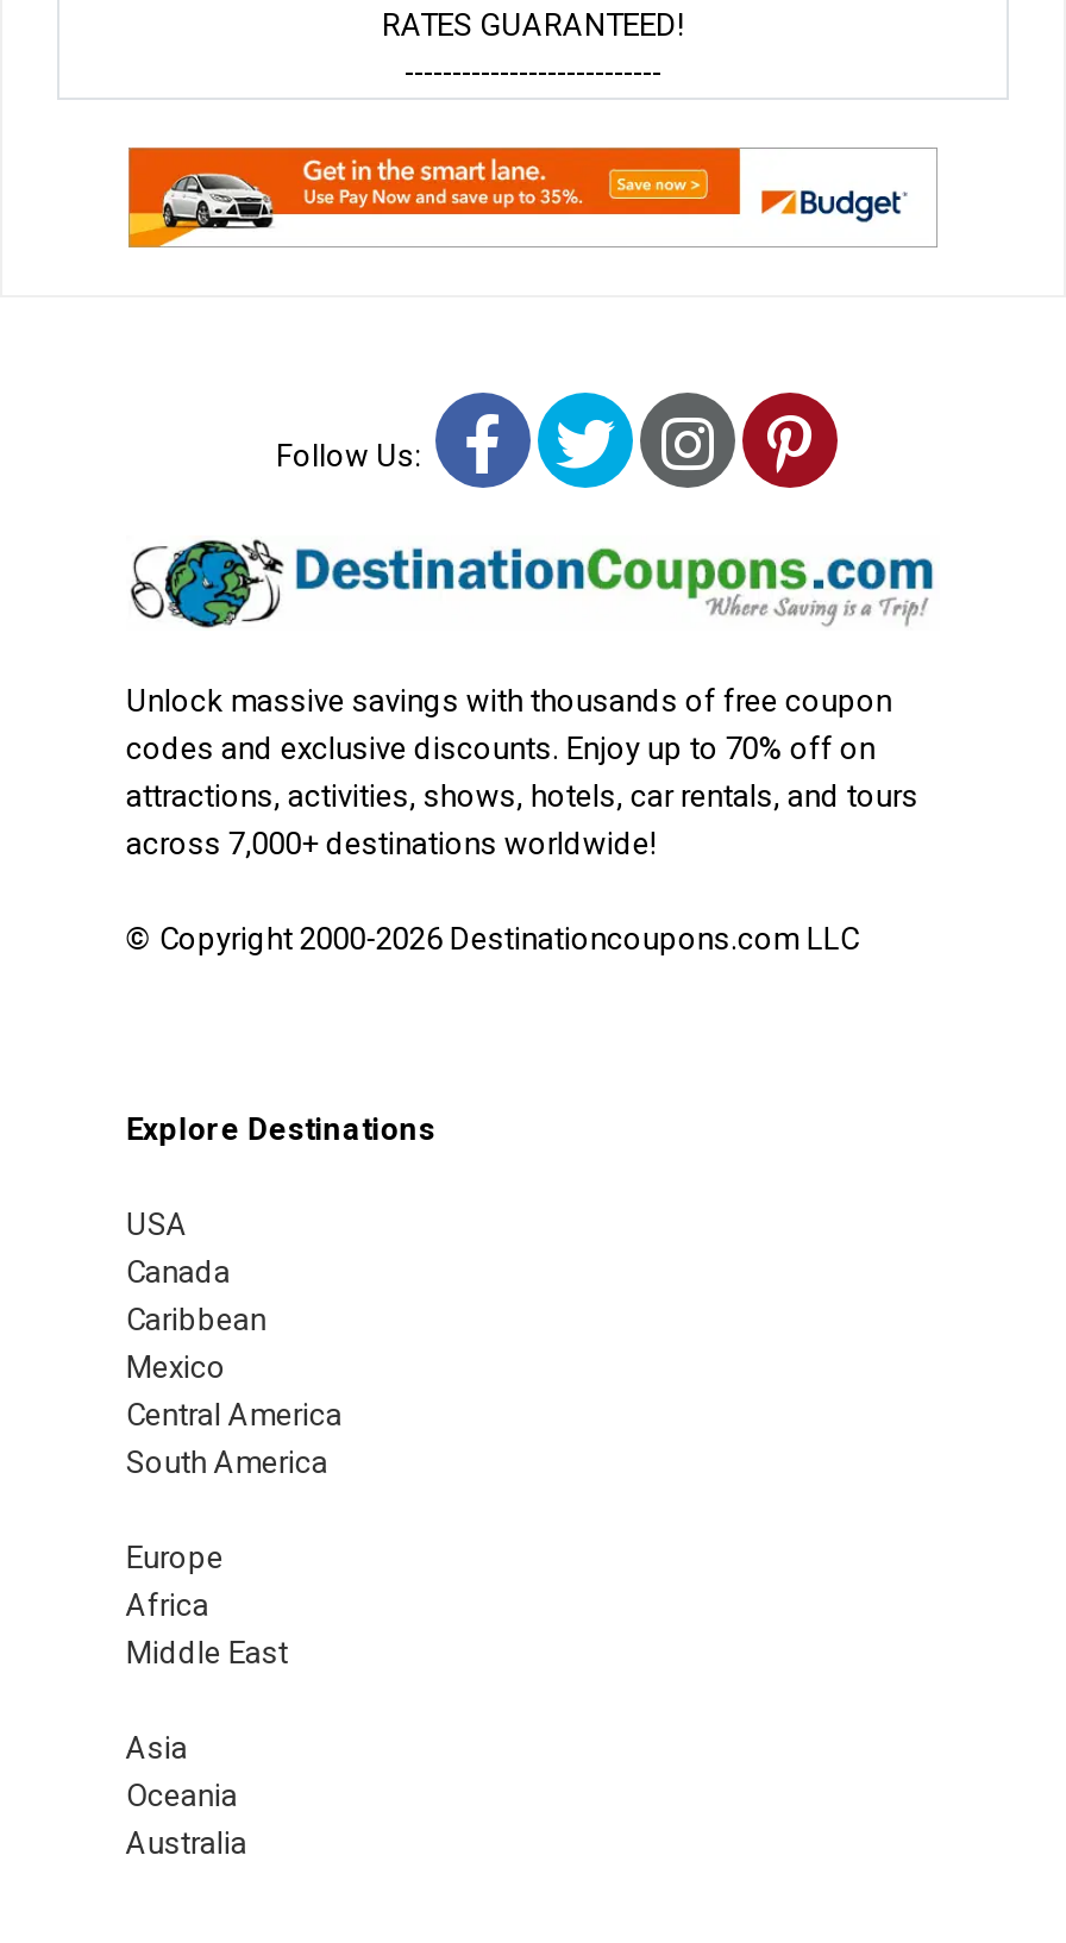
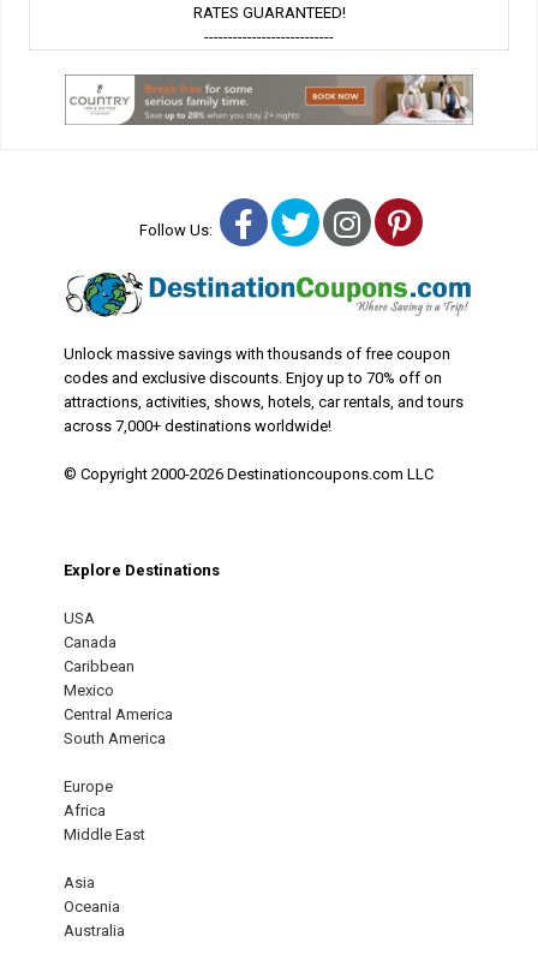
- [image]
+ [image]
